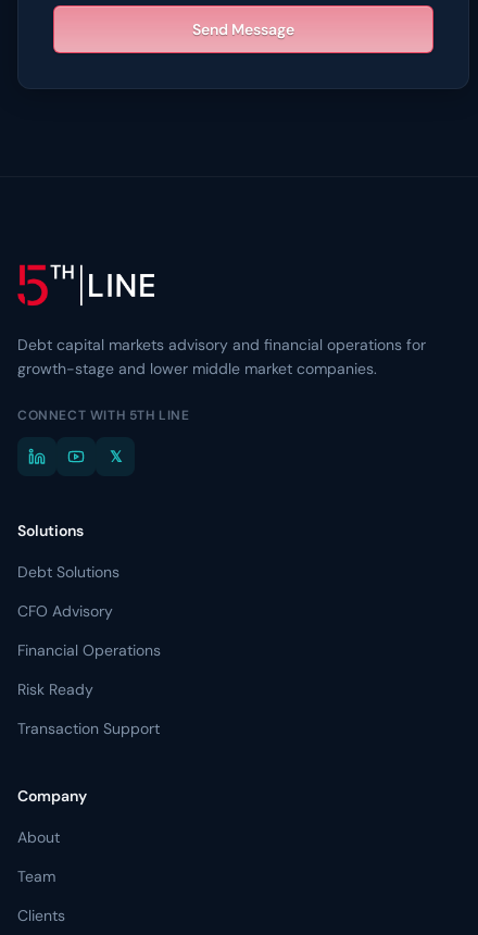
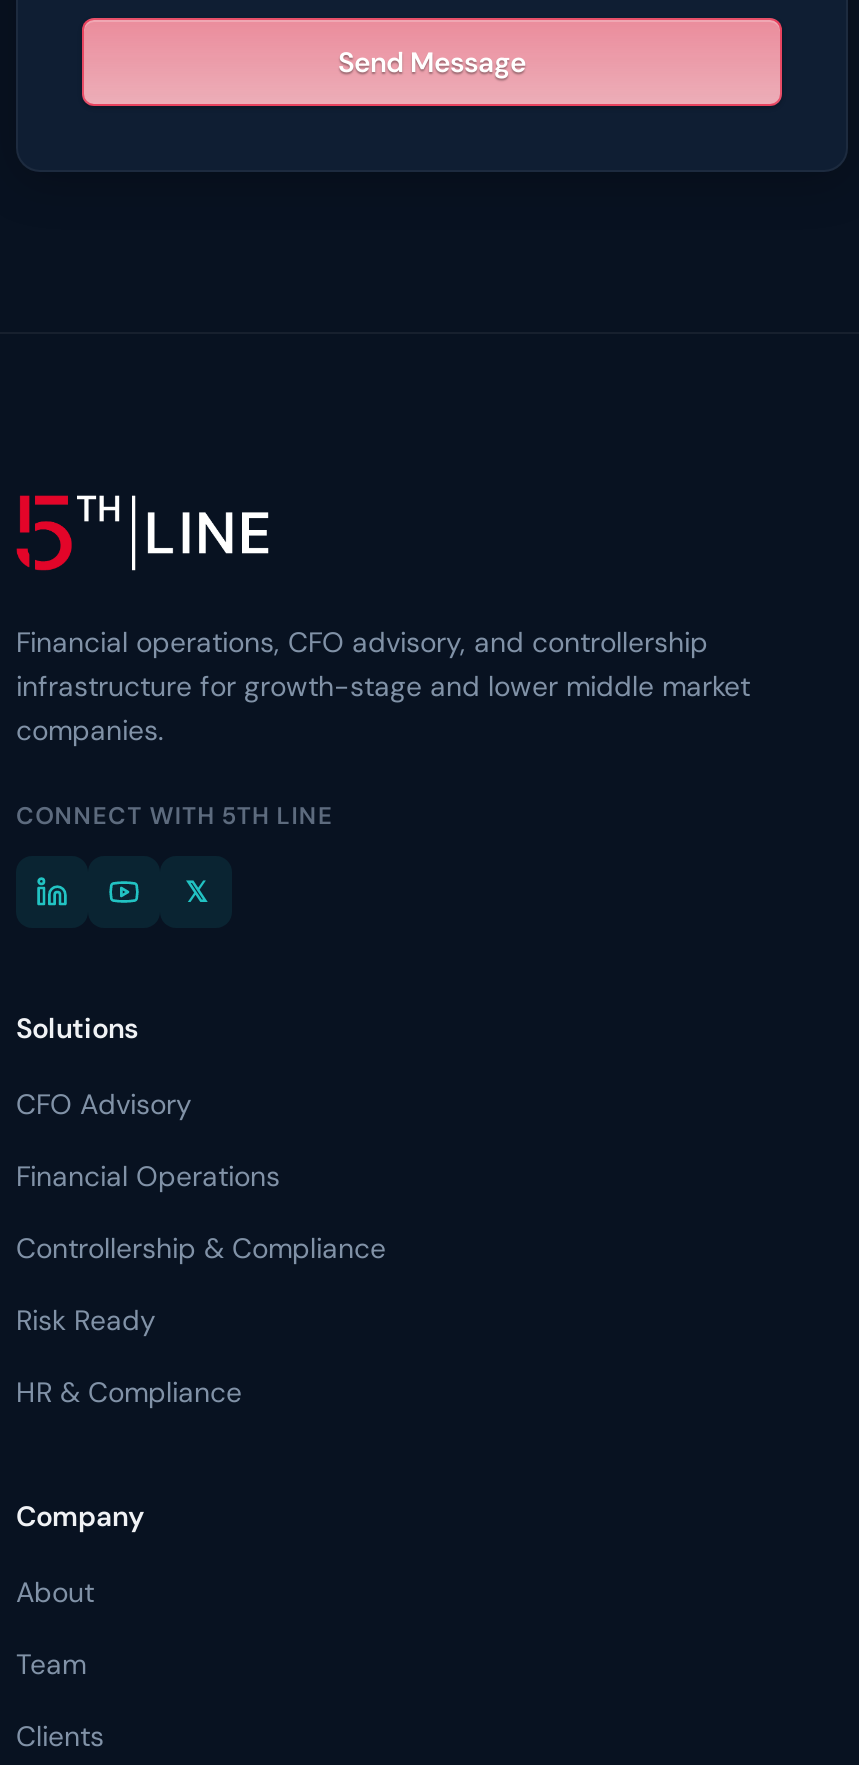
- Debt capital markets advisory and financial operations for
- growth-stage and lower middle market companies.
+ Financial operations, CFO advisory, and controllership
+ infrastructure for growth-stage and lower middle market
+ companies.

- Debt Solutions

+ Controllership & Compliance

- Transaction Support
+ HR & Compliance
